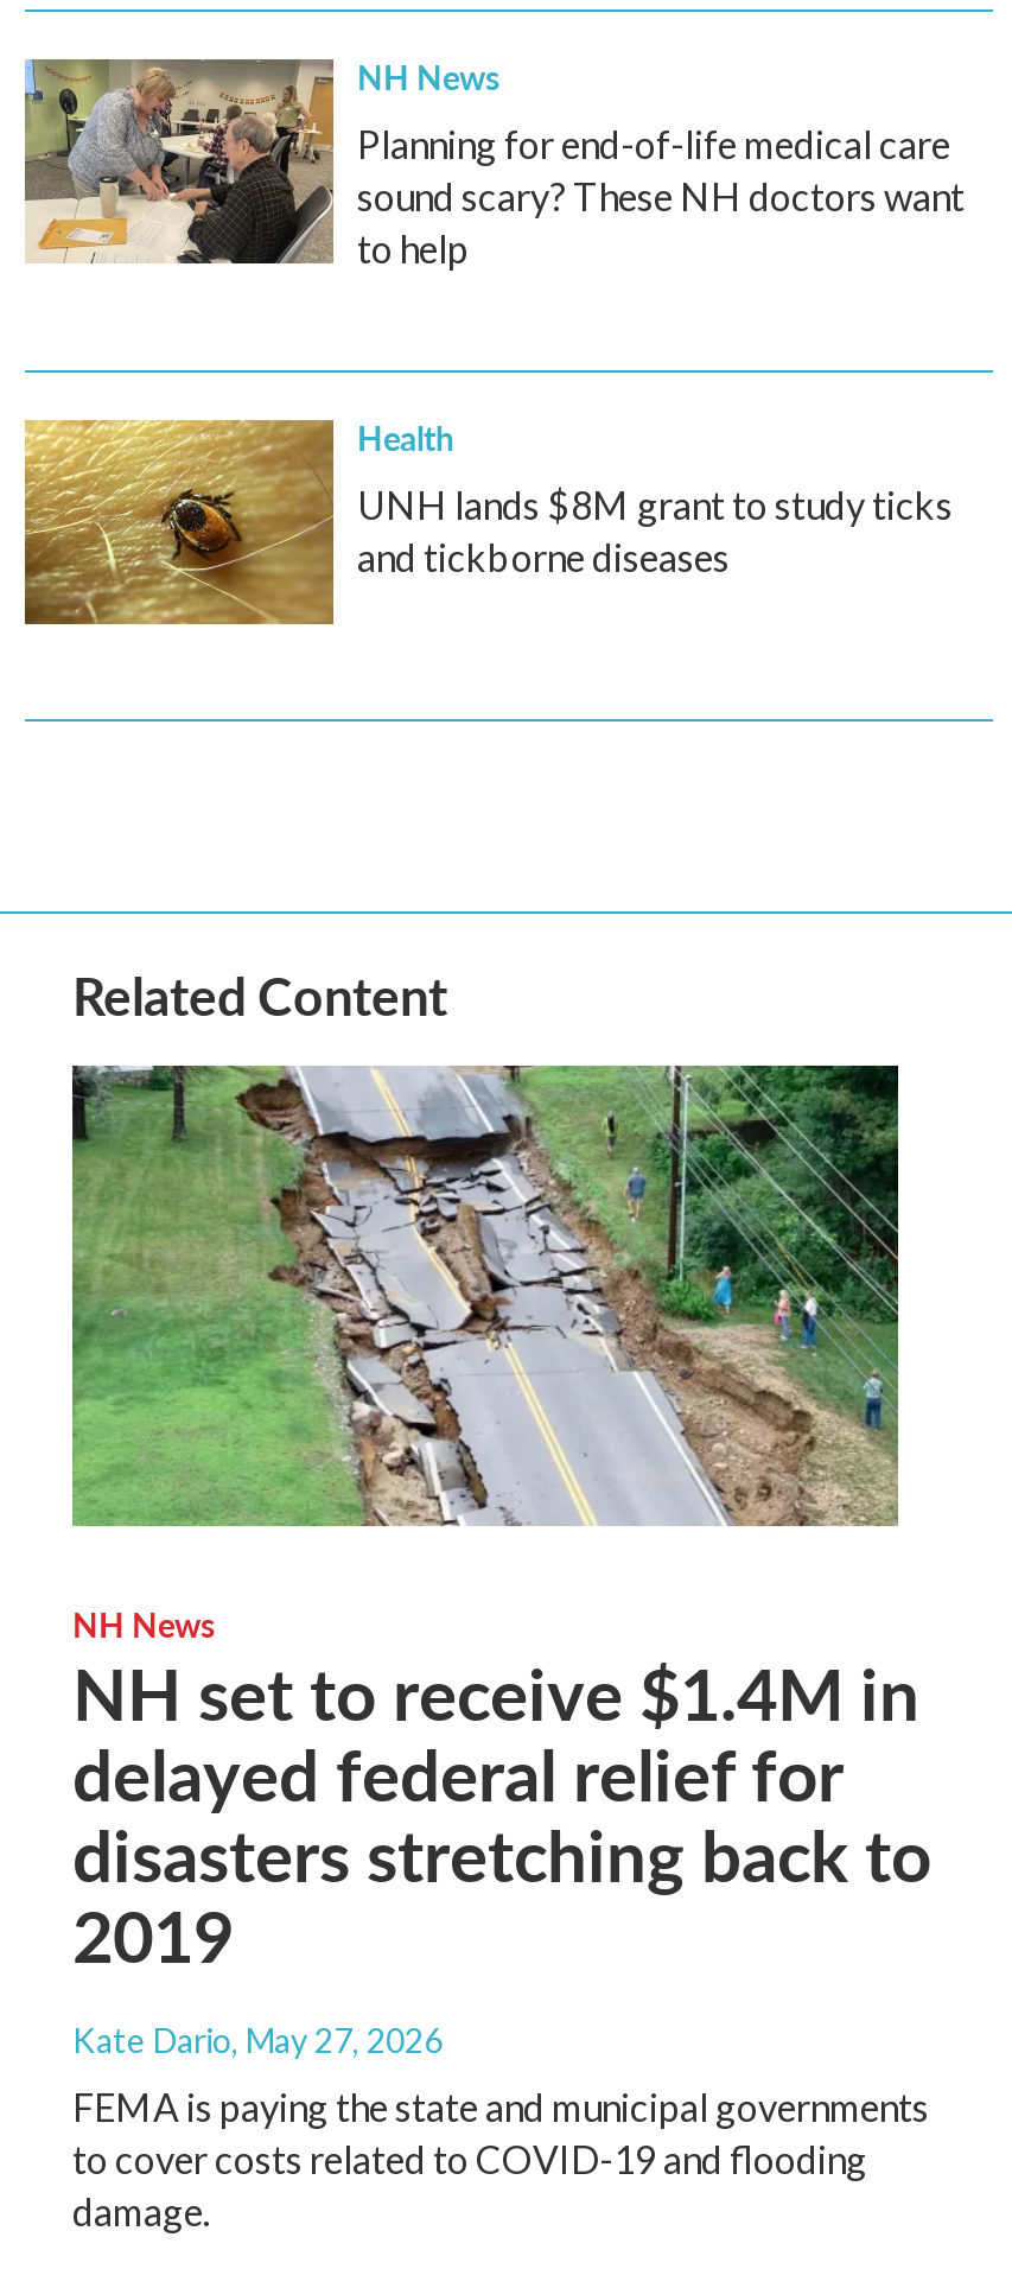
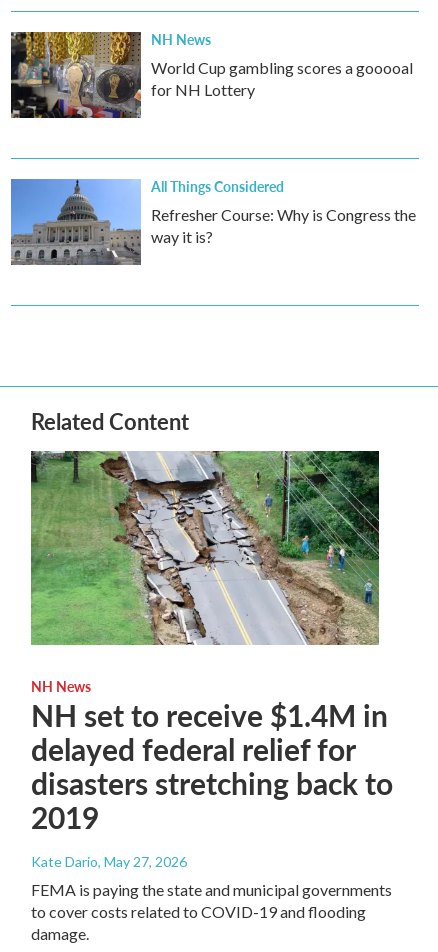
- [image]
- Planning for end-of-life medical care
- sound scary? These NH doctors want
- to help
+ [image]
+ World Cup gambling scores a gooooal
+ for NH Lottery

- [image]
- Health
- UNH lands $8M grant to study ticks
- and tickborne diseases
+ [image]
+ All Things Considered
+ Refresher Course: Why is Congress the
+ way it is?
